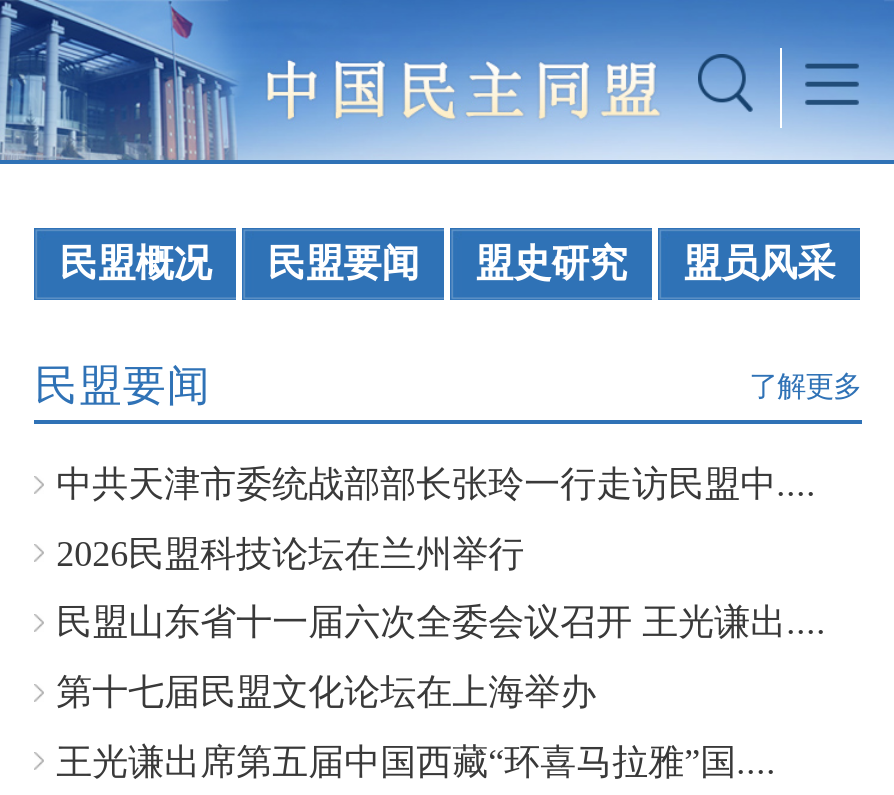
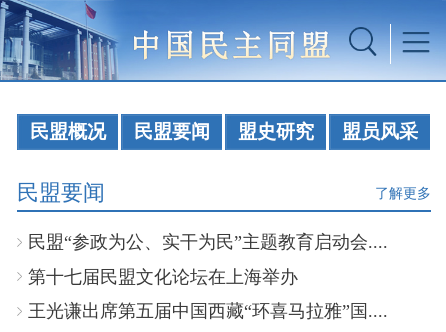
- 中共天津市委统战部部长张玲一行走访民盟中....
- 2026民盟科技论坛在兰州举行
- 民盟山东省十一届六次全委会议召开 王光谦出....
+ 民盟“参政为公、实干为民”主题教育启动会....
